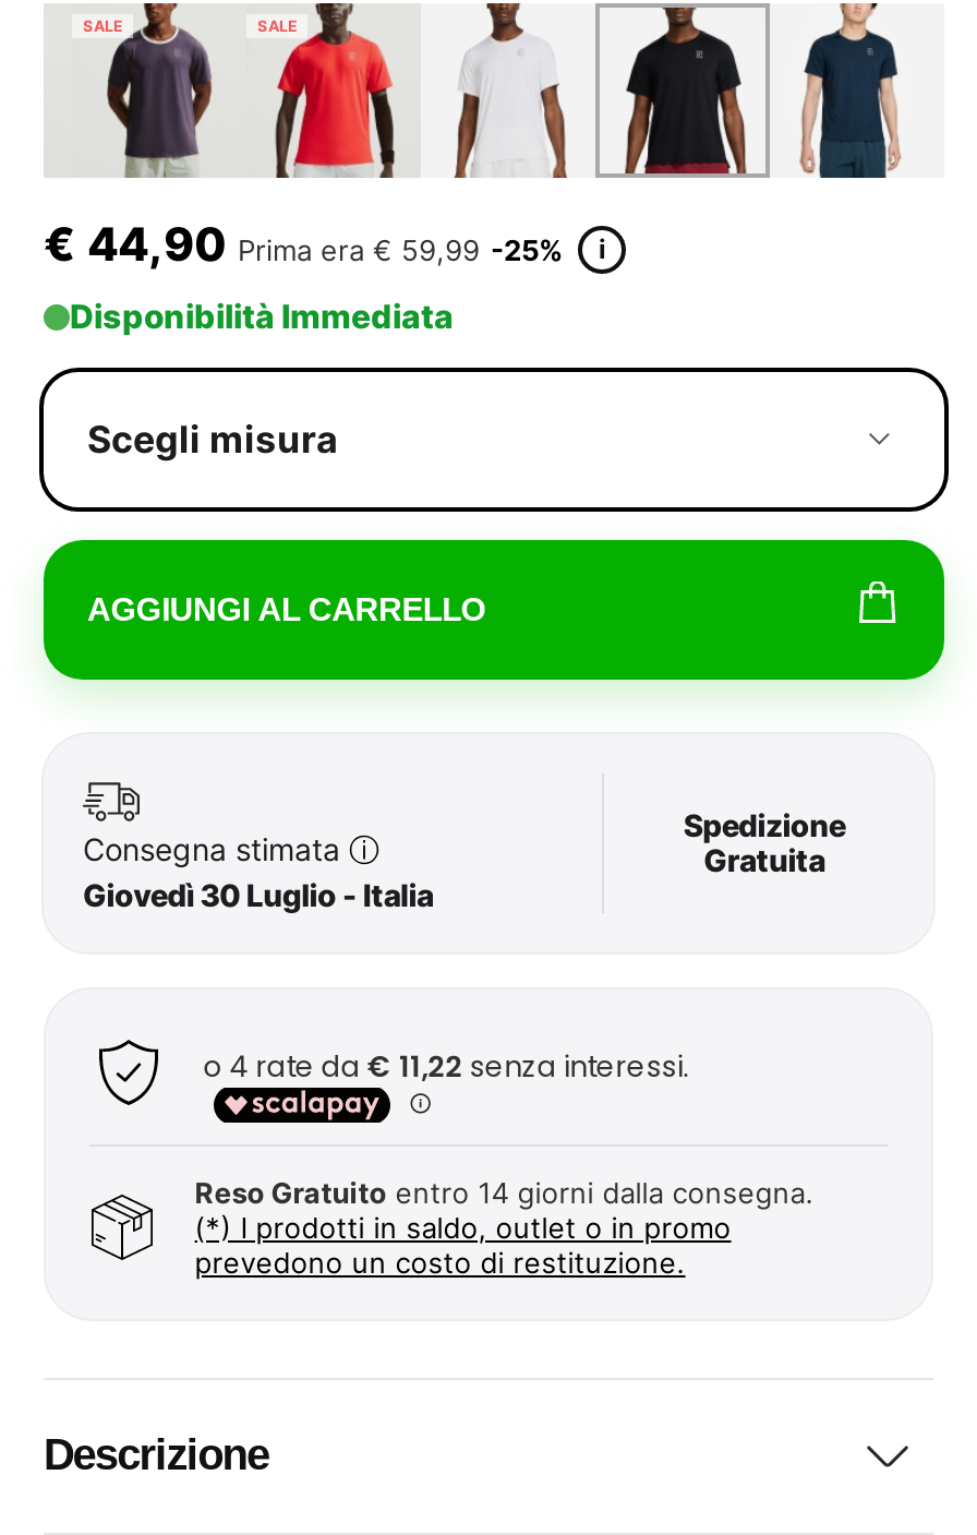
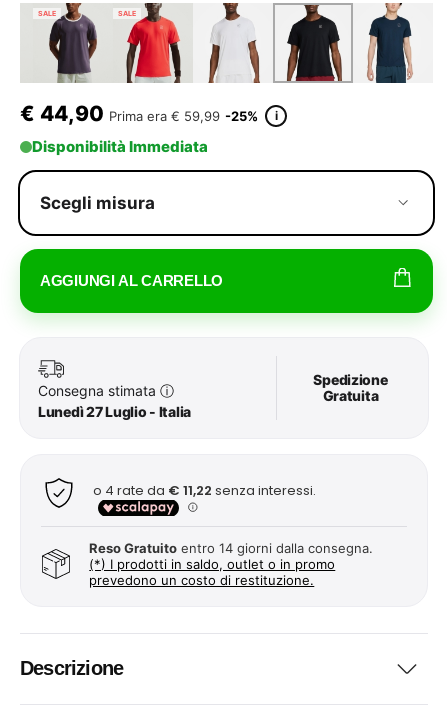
- Giovedì 30 Luglio - Italia
+ Lunedì 27 Luglio - Italia
